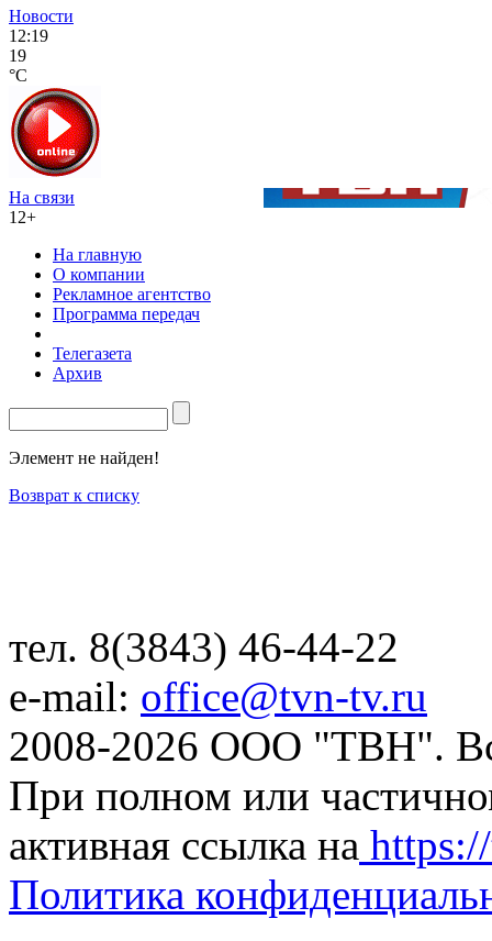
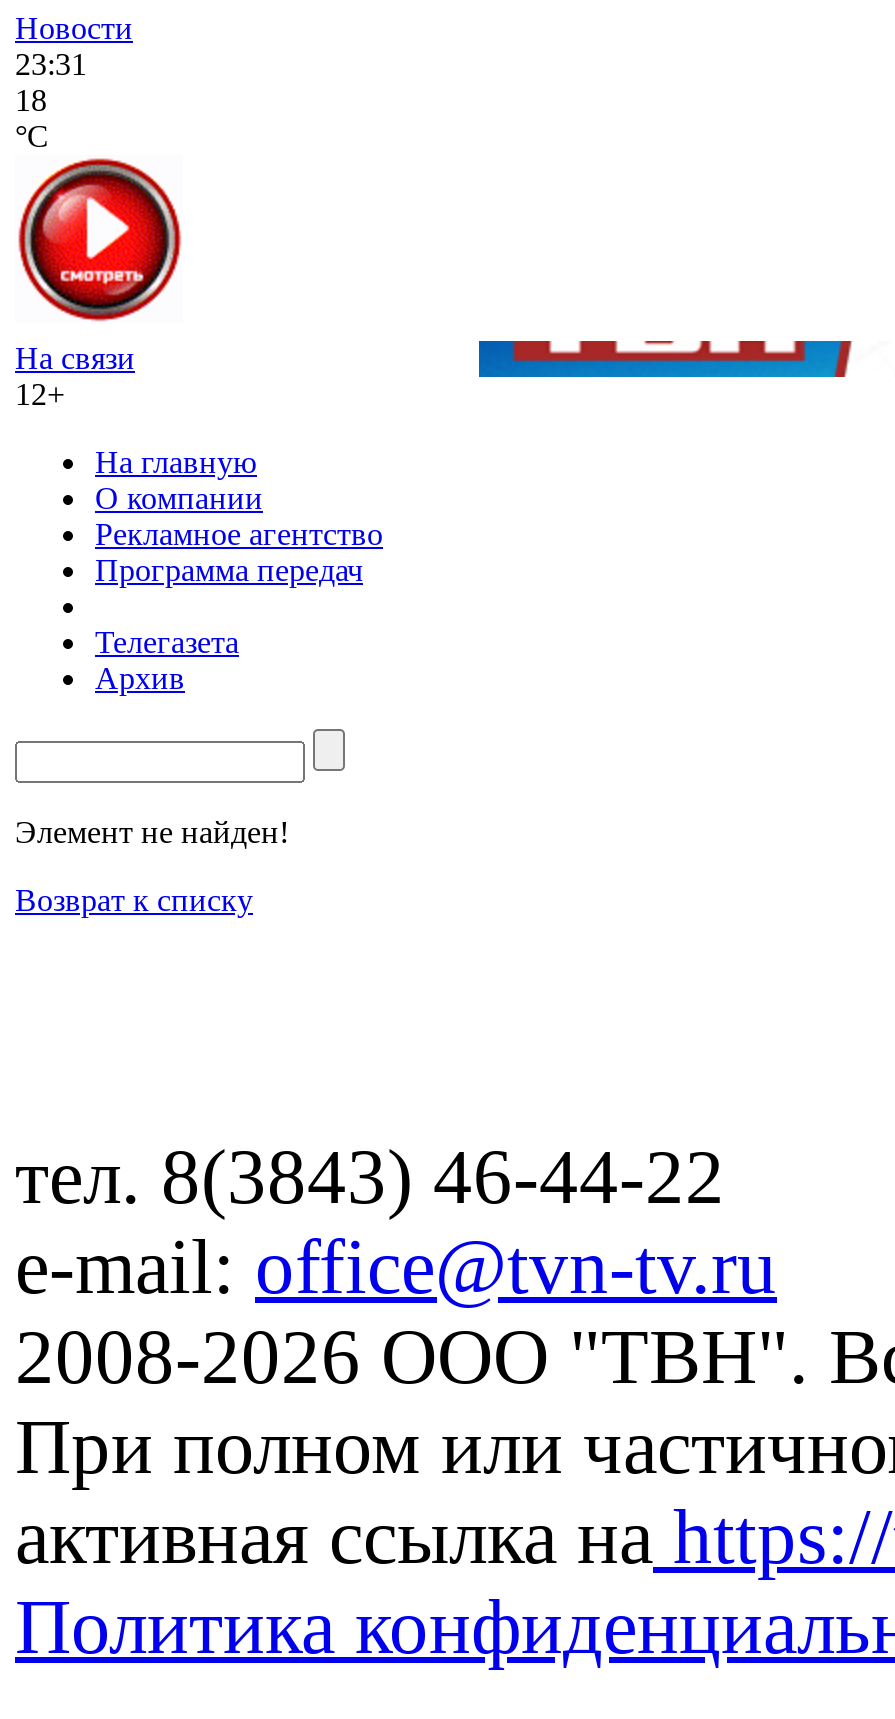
- 12:19
+ 23:31

- 19
+ 18
